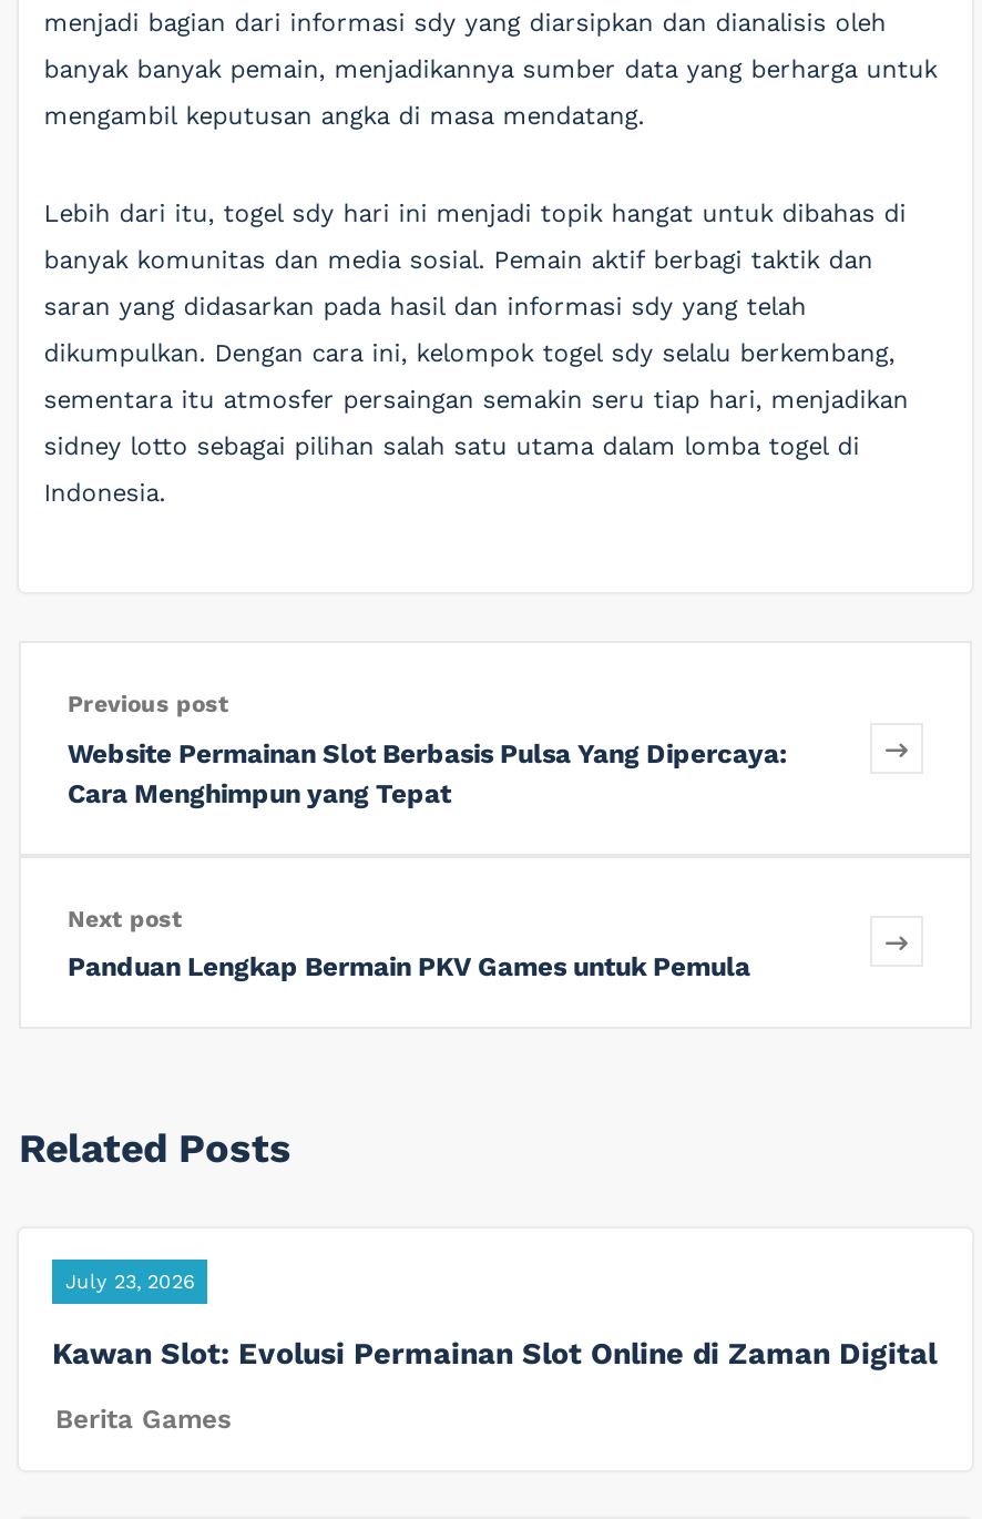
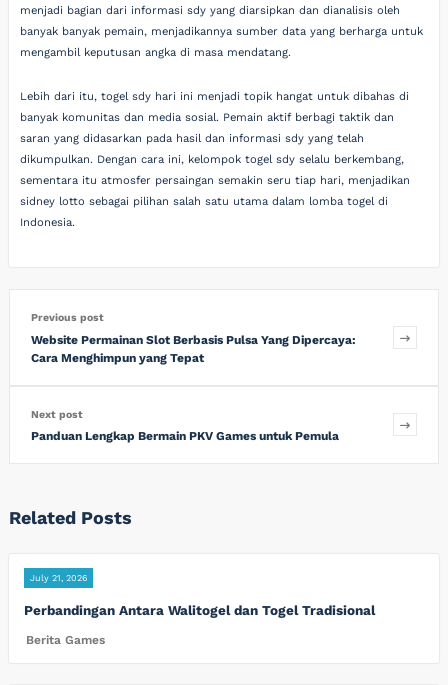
- July 23, 2026
+ July 21, 2026

- Kawan Slot: Evolusi Permainan Slot Online di Zaman Digital
+ Perbandingan Antara Walitogel dan Togel Tradisional
